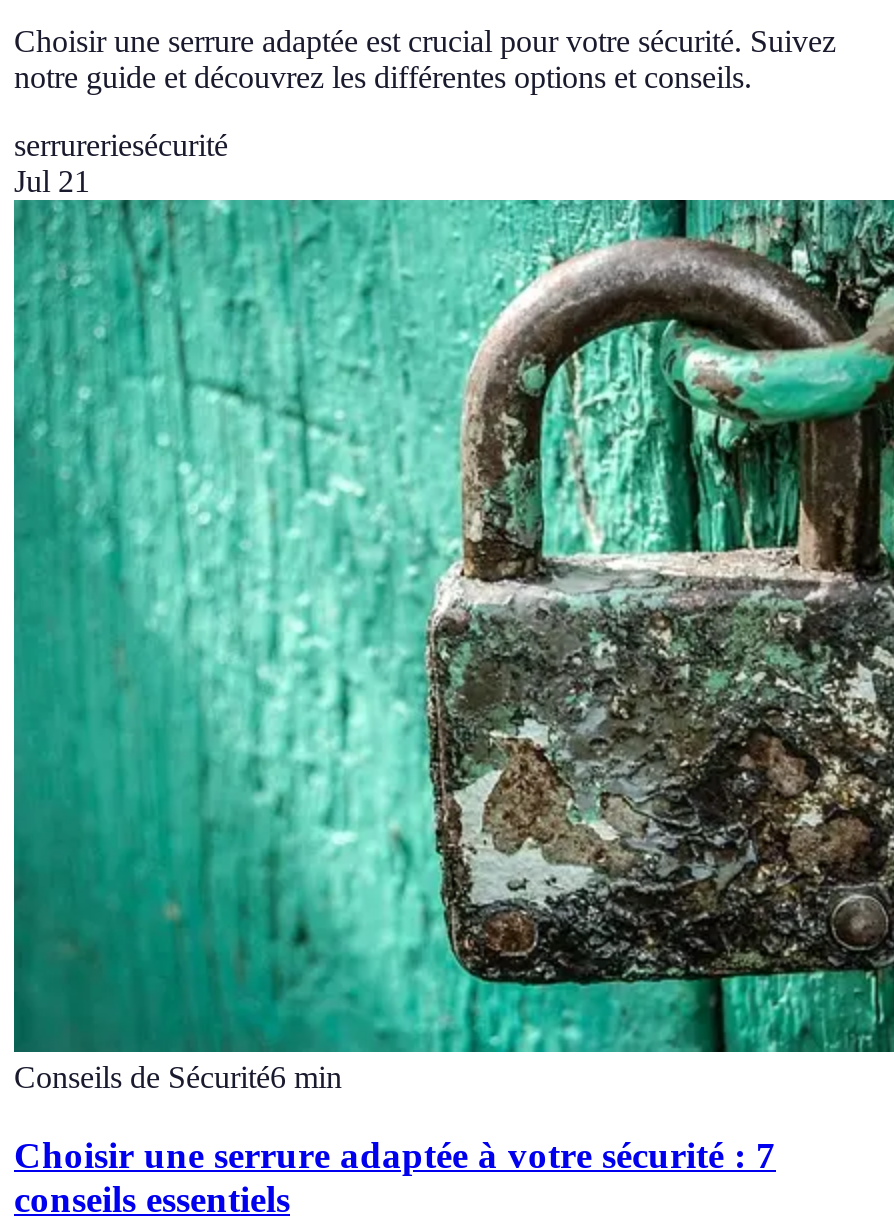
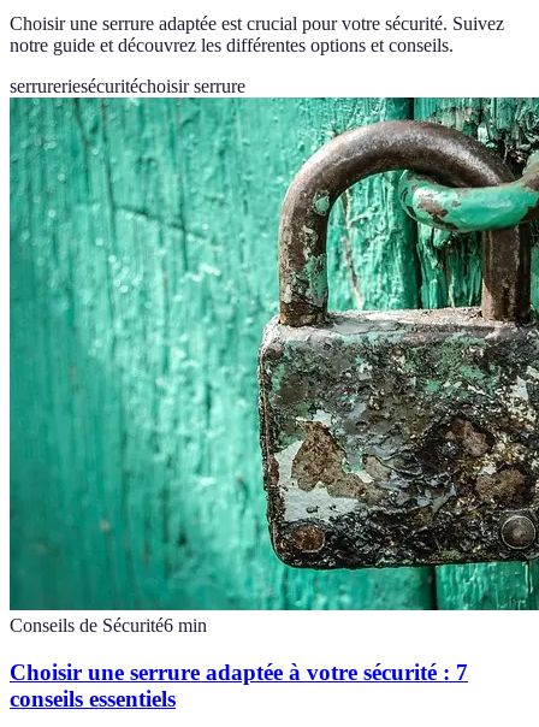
- serrureriesécurité
- Jul 21
+ serrureriesécuritéchoisir serrure
